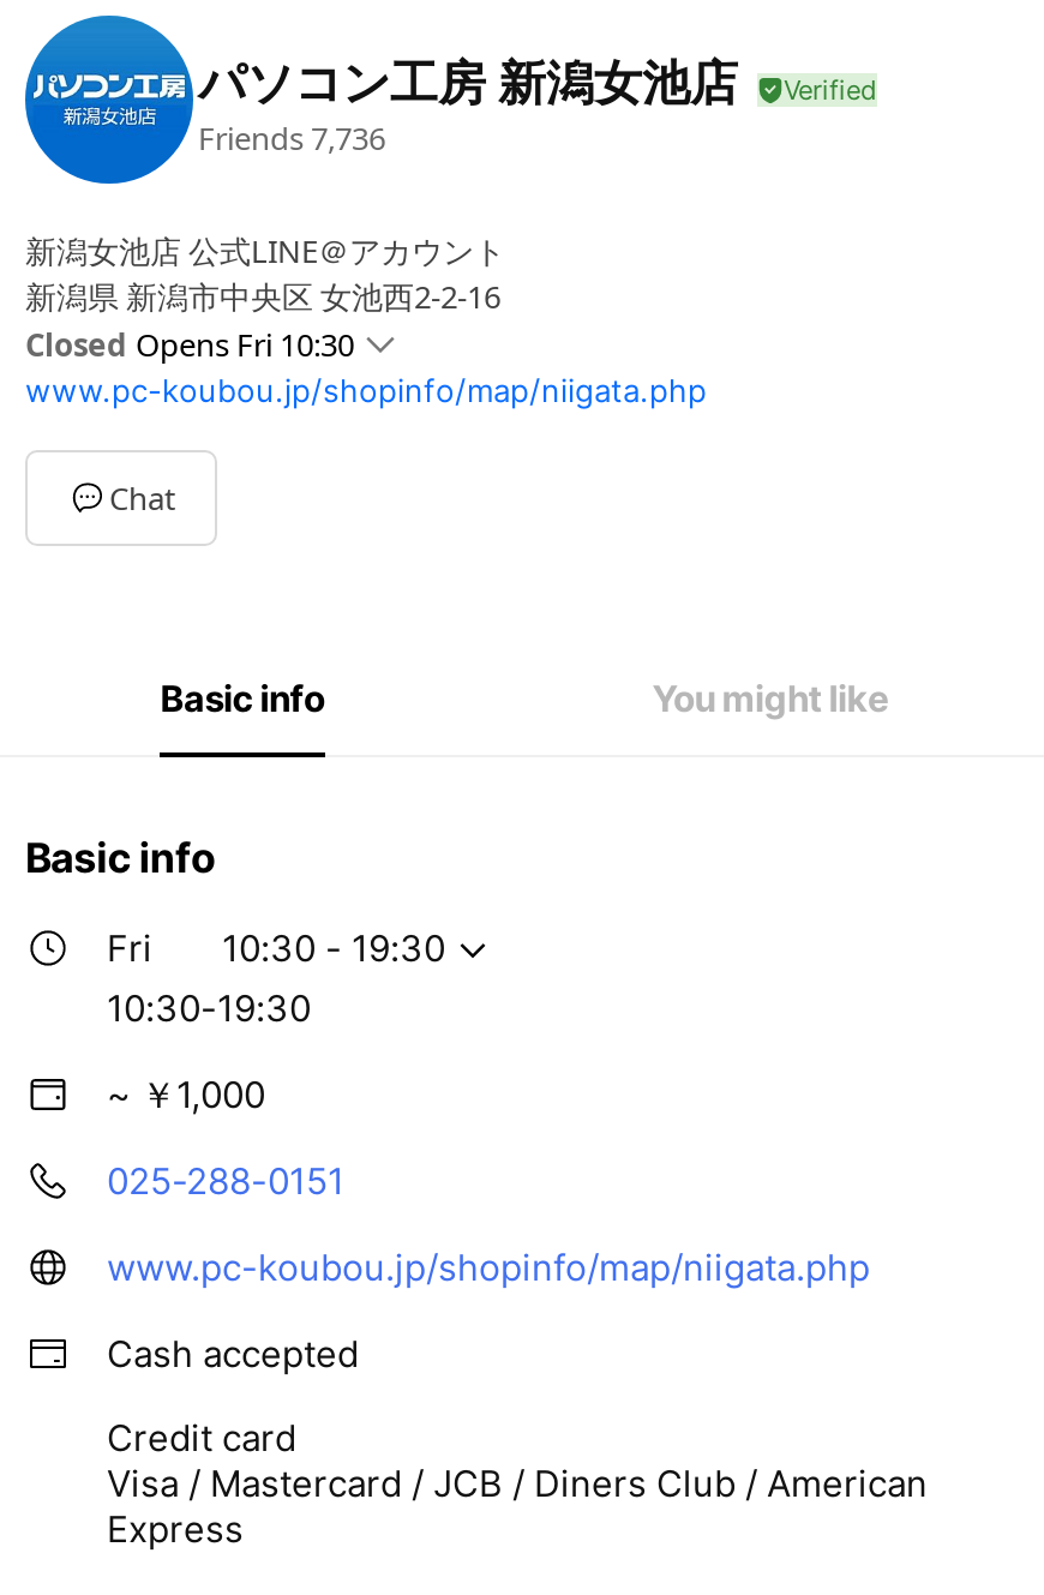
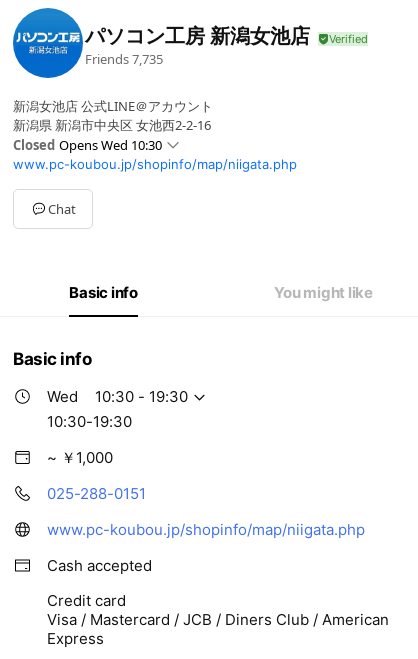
- Friends 7,736
+ Friends 7,735

- Closed Opens Fri 10:30
+ Closed Opens Wed 10:30

- Fri
+ Wed
